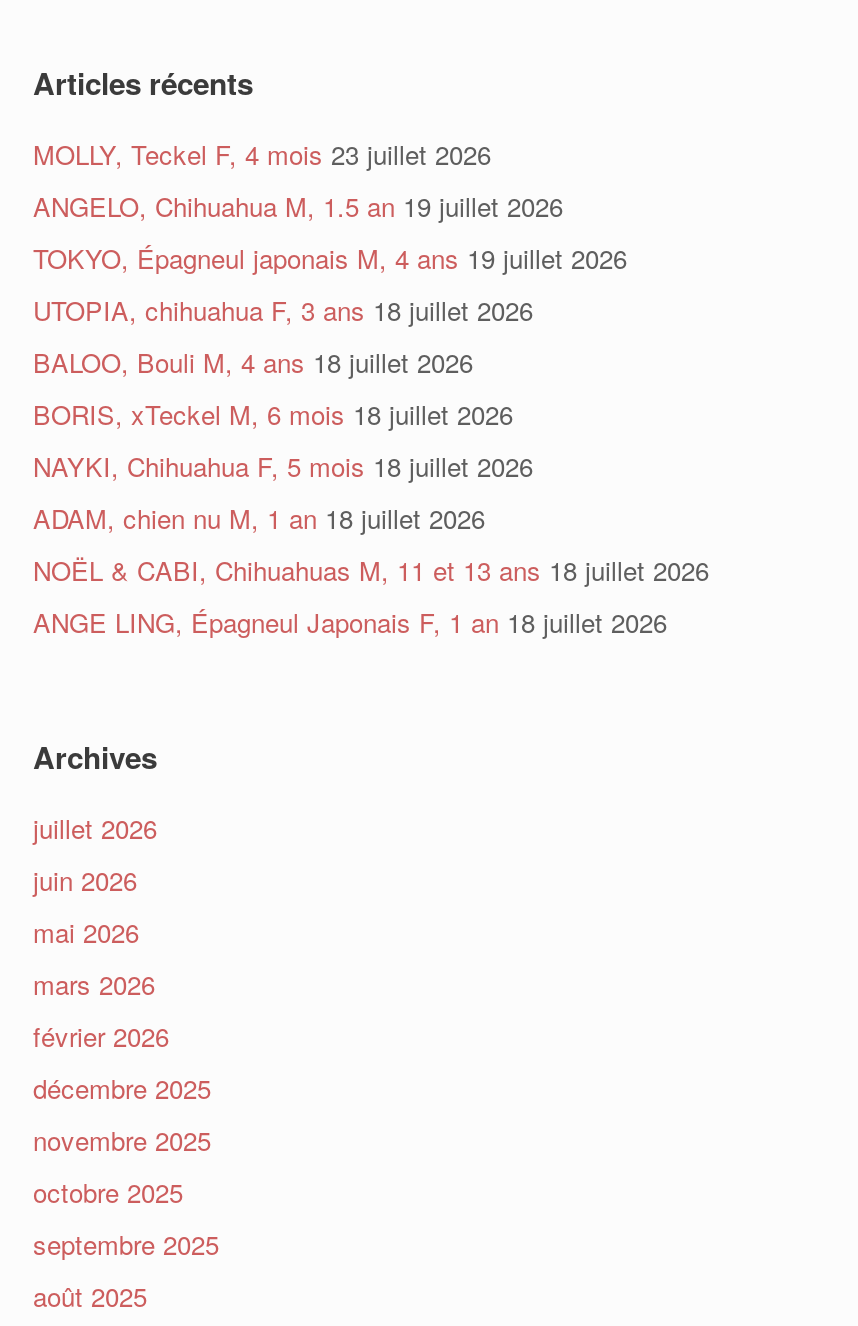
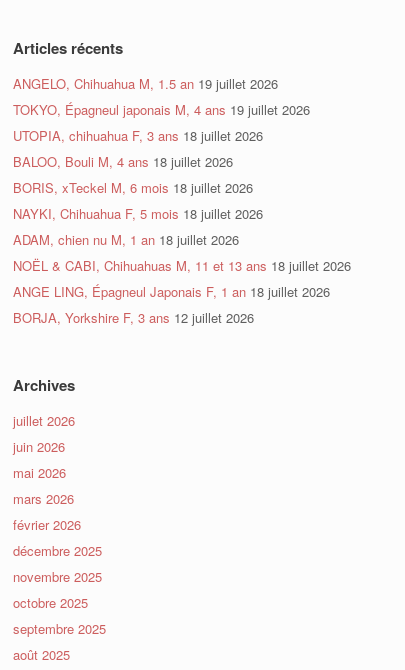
- MOLLY, Teckel F, 4 mois 23 juillet 2026

moved up: ANGELO, Chihuahua M, 1.5 an 19 juillet 2026 | TOKYO, Épagneul japonais M, 4 ans 19 juillet 2026 | UTOPIA, chihuahua F, 3 ans 18 juillet 2026 | ... | NOËL & CABI, Chihuahuas M, 11 et 13 ans 18 juillet 2026 | ANGE LING, Épagneul Japonais F, 1 an 18 juillet 2026

+ BORJA, Yorkshire F, 3 ans 12 juillet 2026
